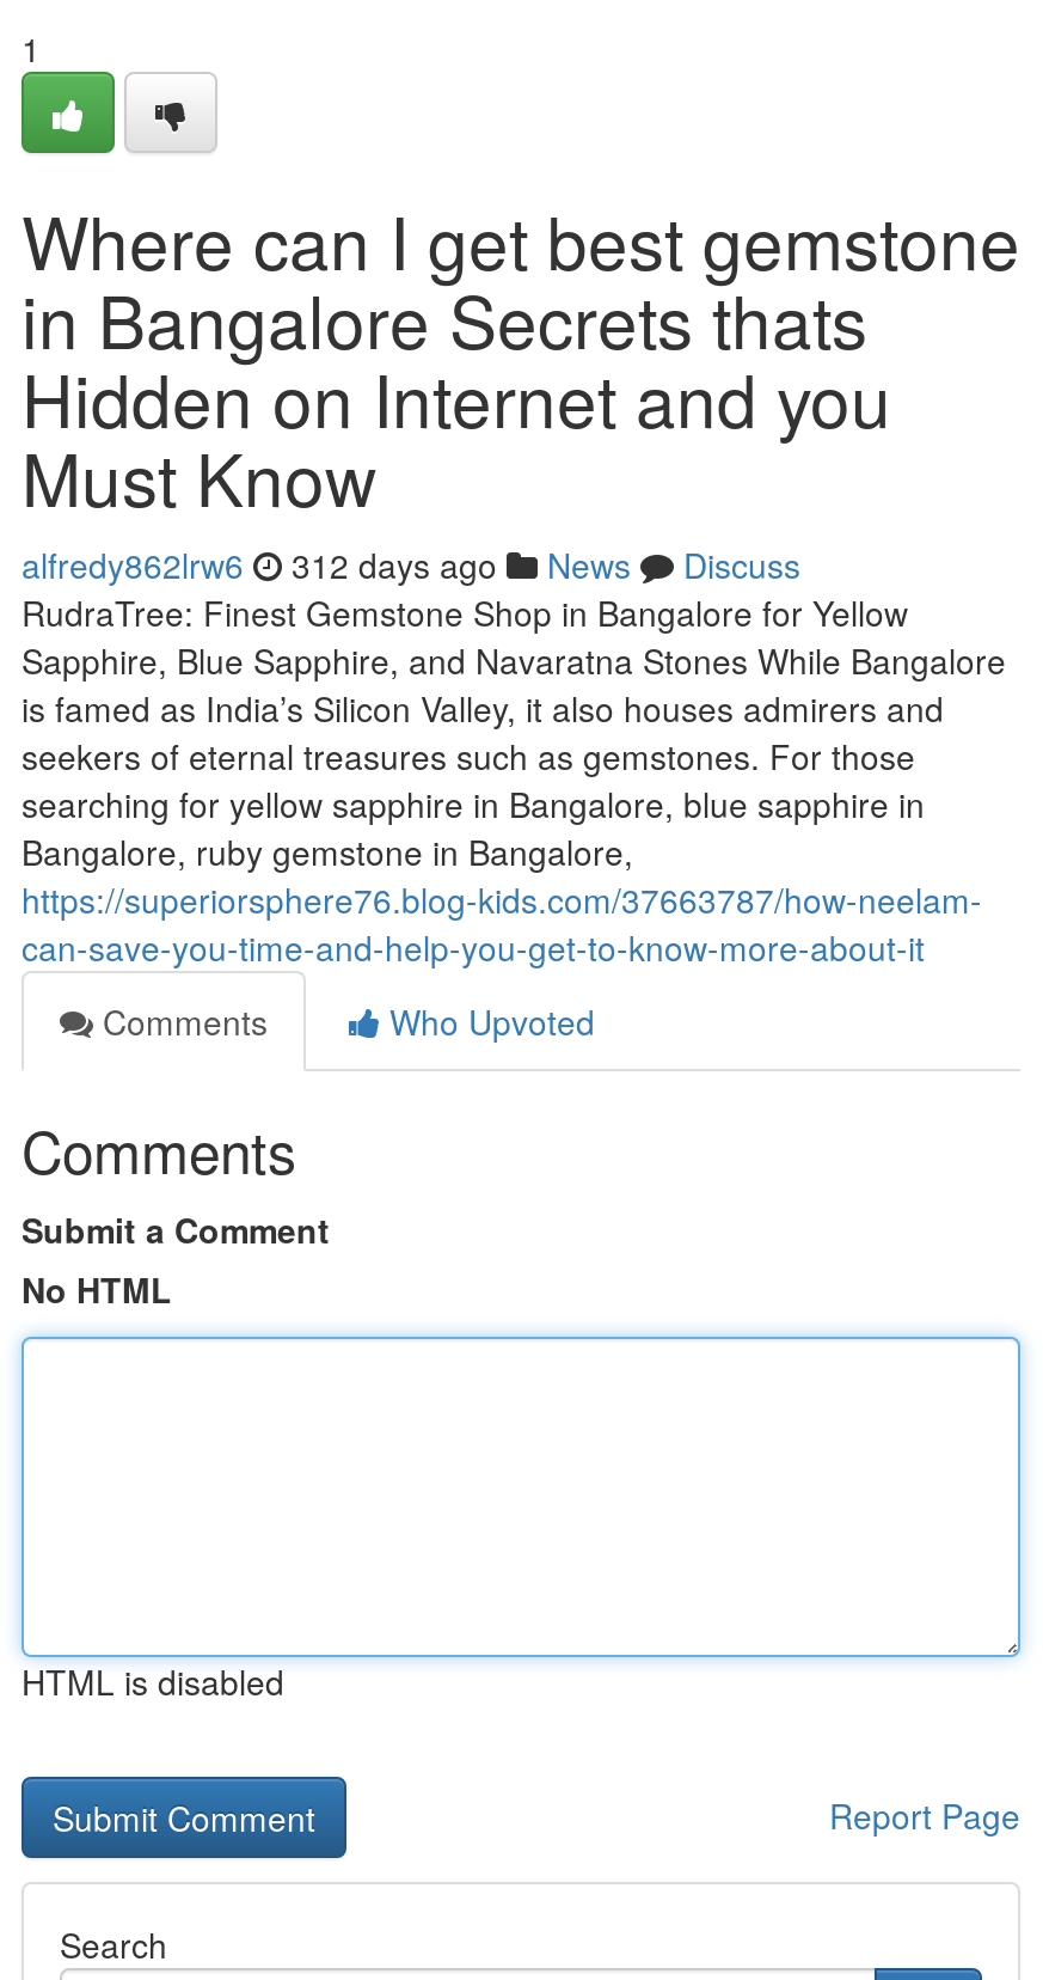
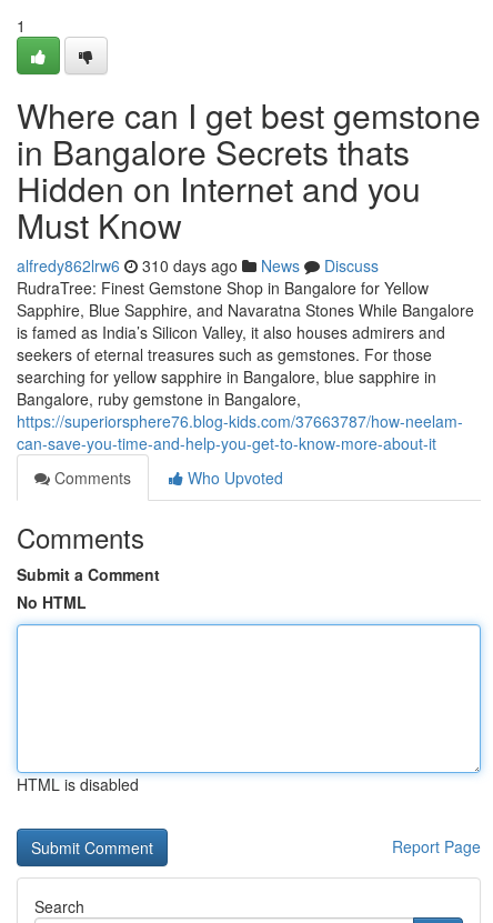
- alfredy862lrw6 312 days ago News Discuss
+ alfredy862lrw6 310 days ago News Discuss
